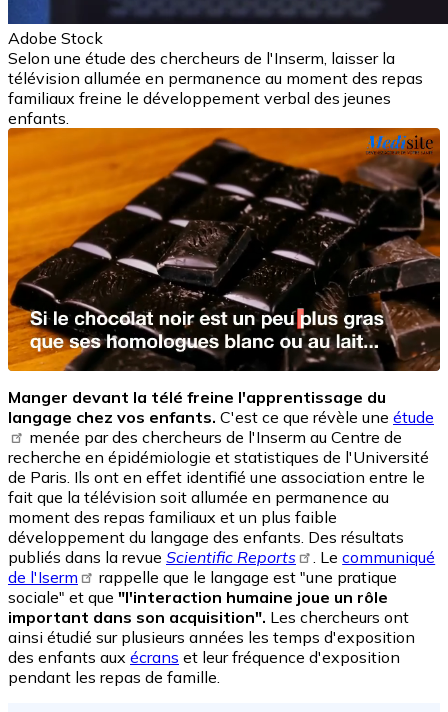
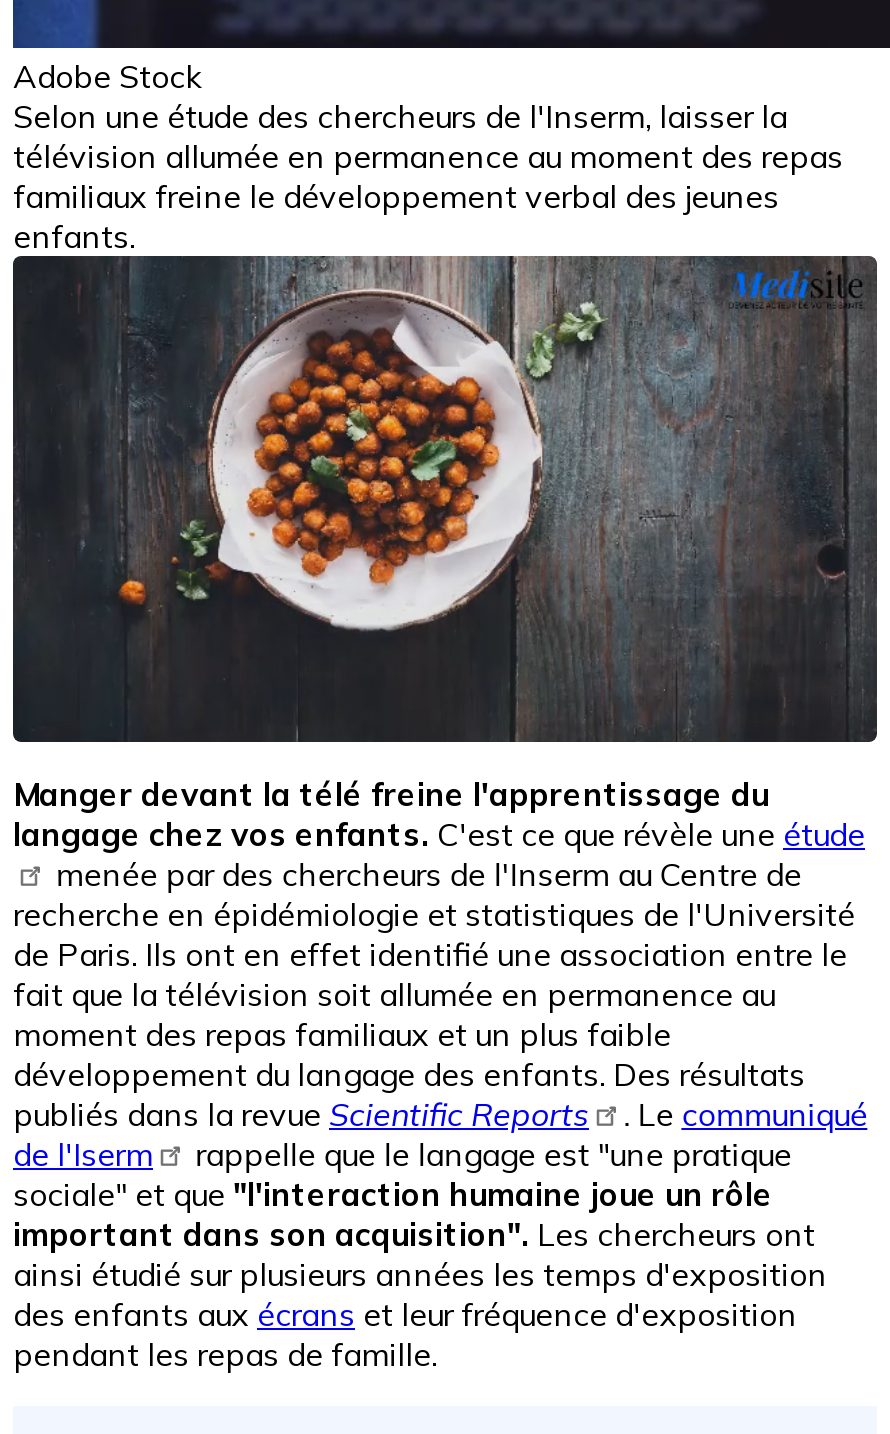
- [image]
+ [image]
